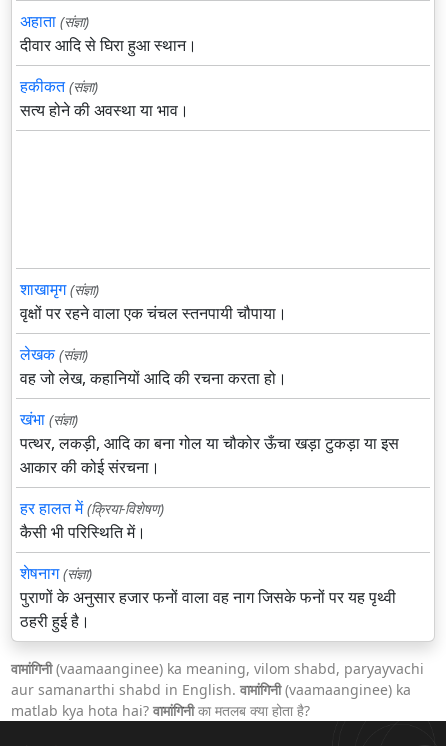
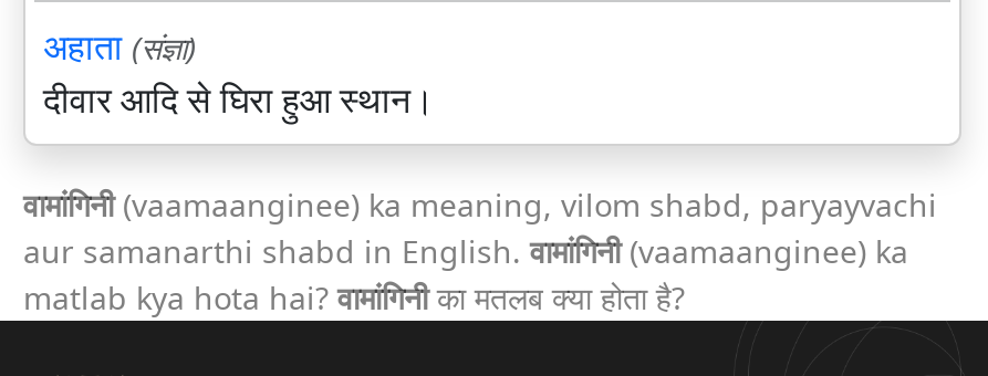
- हकीकत (संज्ञा)
- सत्य होने की अवस्था या भाव।

- शाखामृग (संज्ञा)
- वृक्षों पर रहने वाला एक चंचल स्तनपायी चौपाया।
- लेखक (संज्ञा)
- वह जो लेख, कहानियों आदि की रचना करता हो।
- खंभा (संज्ञा)
- पत्थर, लकड़ी, आदि का बना गोल या चौकोर ऊँचा खड़ा टुकड़ा या इस
- आकार की कोई संरचना।
- हर हालत में (क्रिया-विशेषण)
- कैसी भी परिस्थिति में।
- शेषनाग (संज्ञा)
- पुराणों के अनुसार हजार फनों वाला वह नाग जिसके फनों पर यह पृथ्वी
- ठहरी हुई है।
